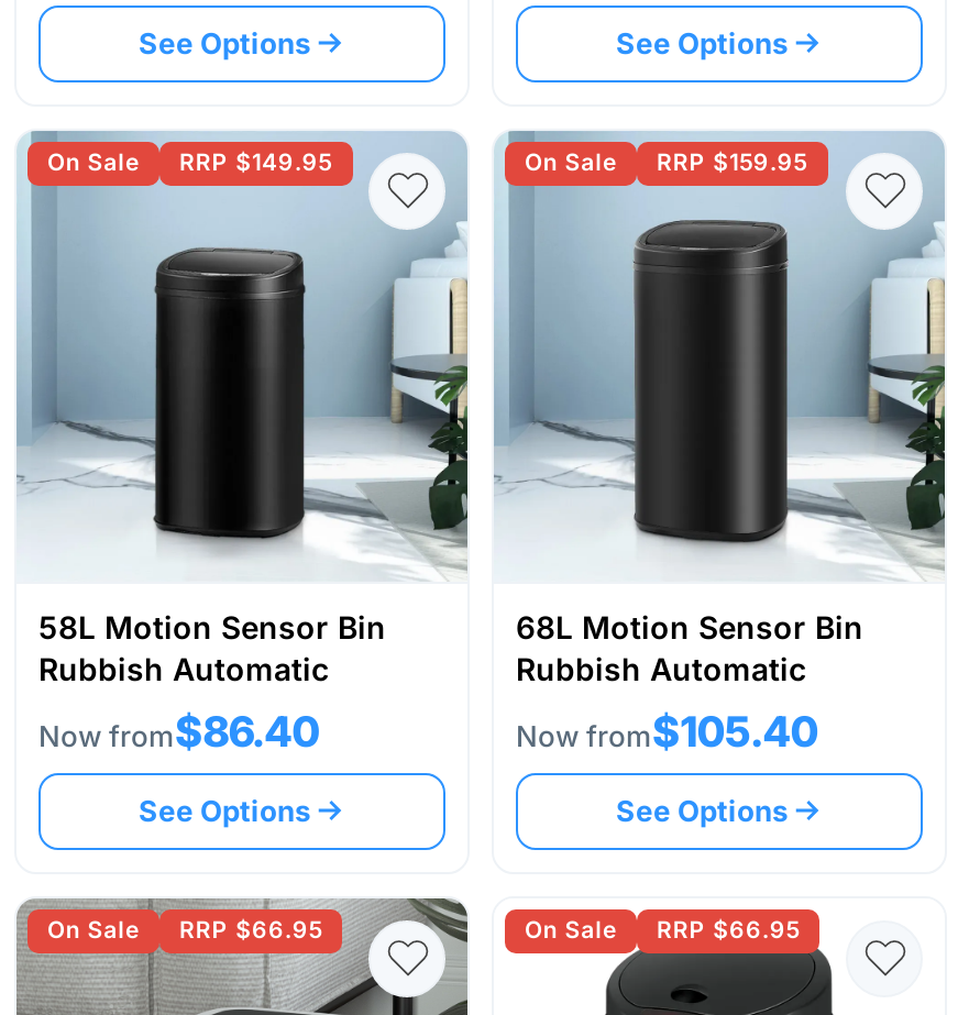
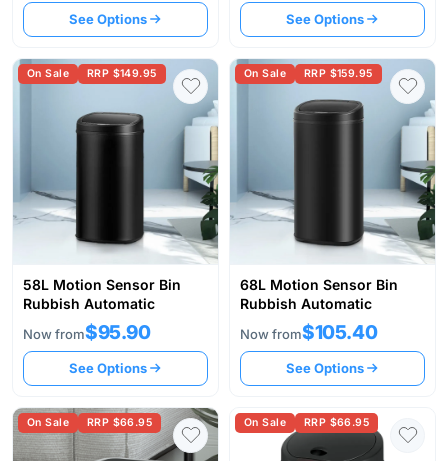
- Now from$86.40
+ Now from$95.90
